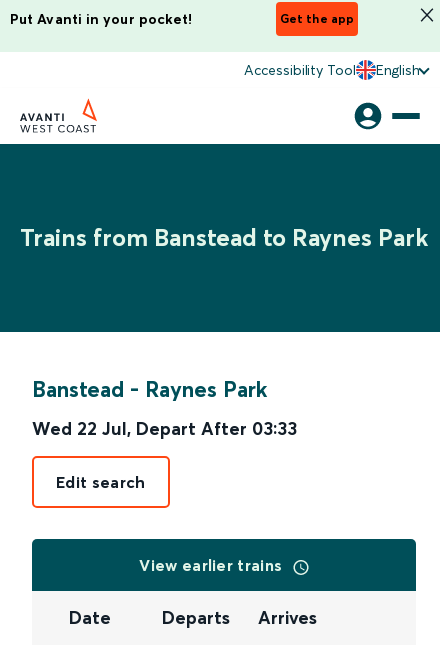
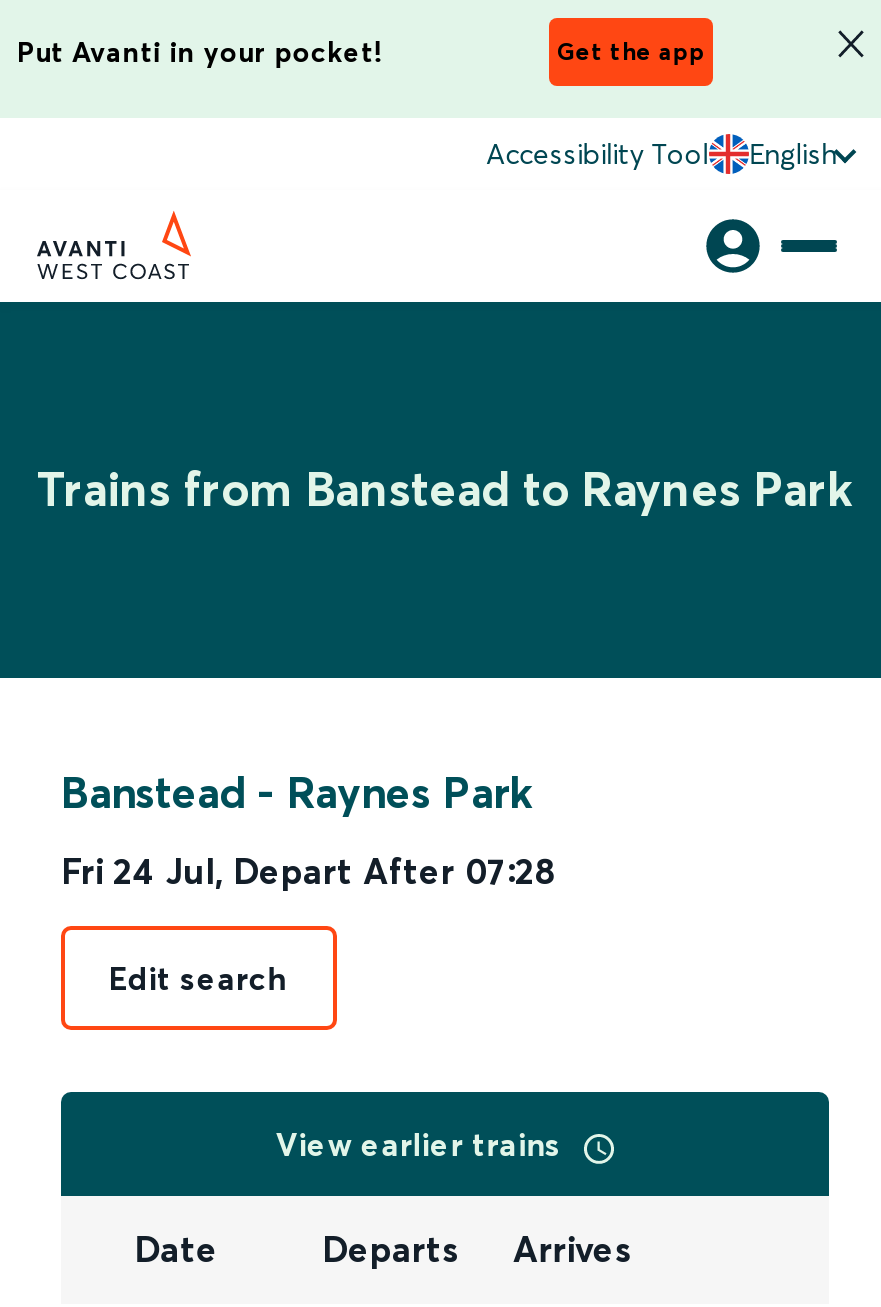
- Wed 22 Jul, Depart After 03:33
+ Fri 24 Jul, Depart After 07:28
